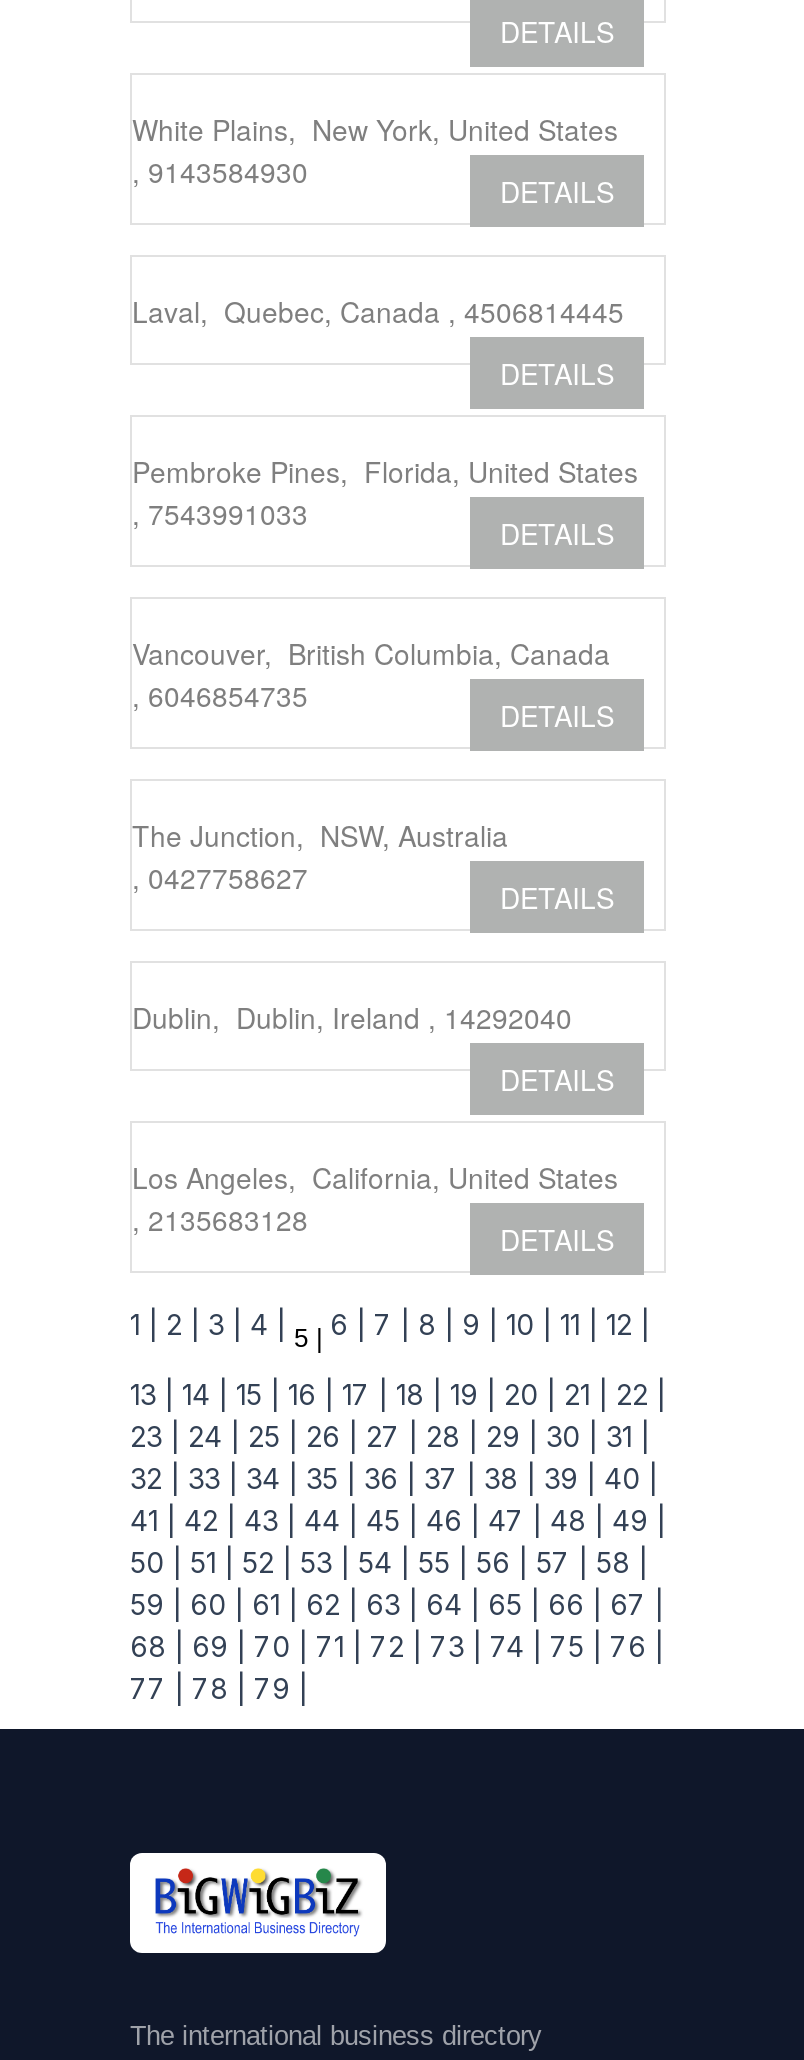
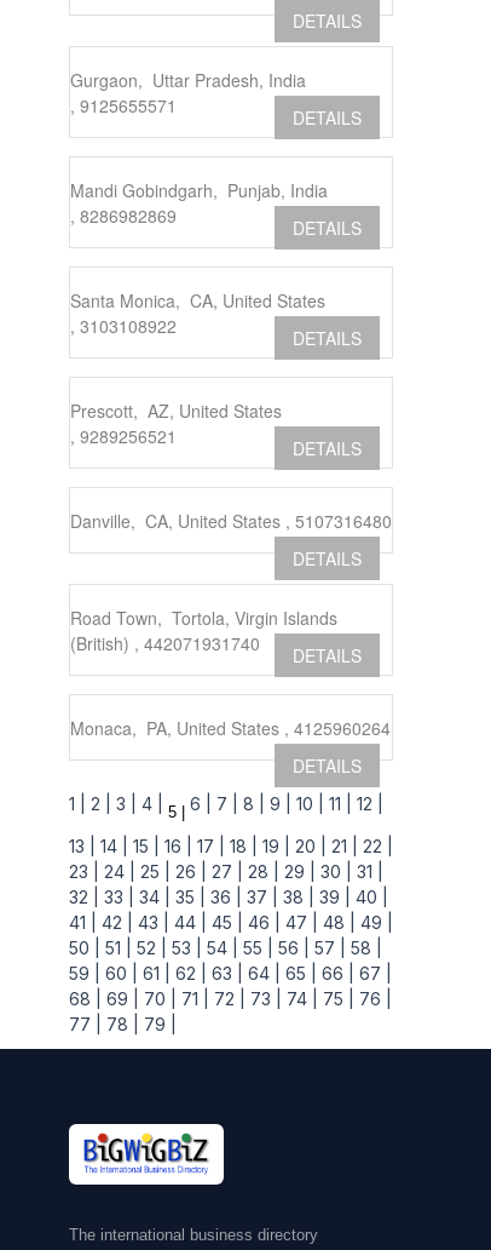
- White Plains, New York, United States
- , 9143584930
+ Gurgaon, Uttar Pradesh, India
+ , 9125655571

- Laval, Quebec, Canada , 4506814445
+ Mandi Gobindgarh, Punjab, India
+ , 8286982869

- Pembroke Pines, Florida, United States
+ Santa Monica, CA, United States

- , 7543991033
+ , 3103108922

- Vancouver, British Columbia, Canada
- , 6046854735
+ Prescott, AZ, United States
+ , 9289256521

- The Junction, NSW, Australia
- , 0427758627
+ Danville, CA, United States , 5107316480

- Dublin, Dublin, Ireland , 14292040
+ Road Town, Tortola, Virgin Islands
+ (British) , 442071931740

- Los Angeles, California, United States
- , 2135683128
+ Monaca, PA, United States , 4125960264
